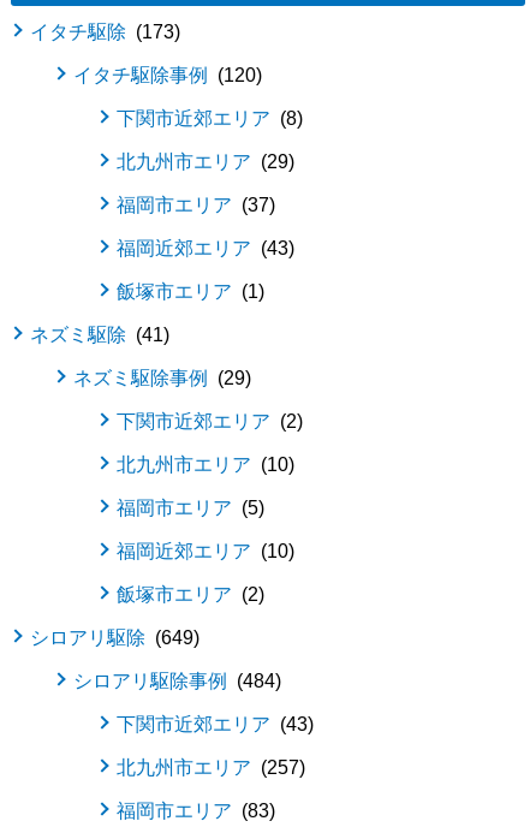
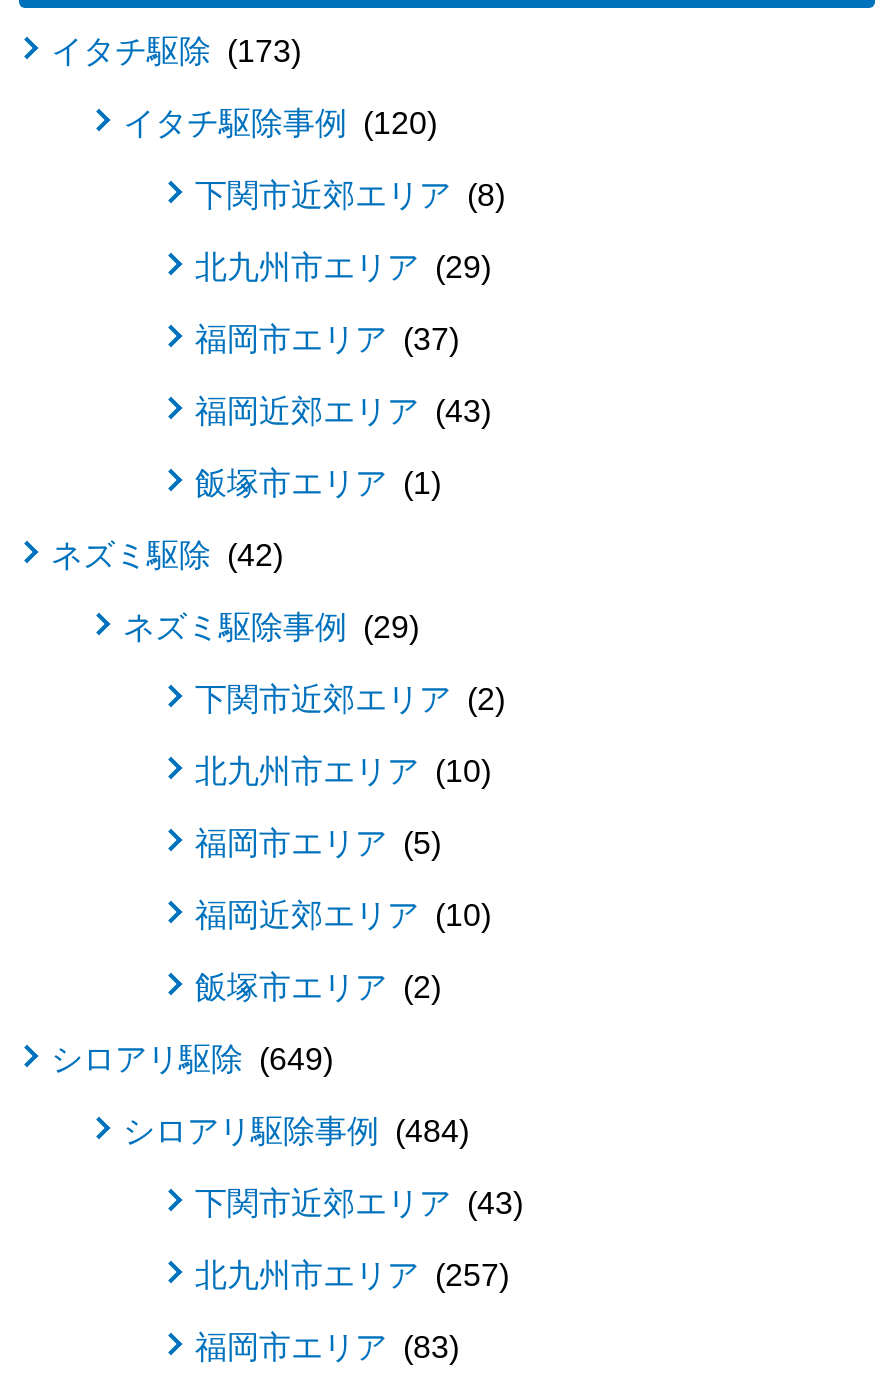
- ネズミ駆除 41
+ ネズミ駆除 42
